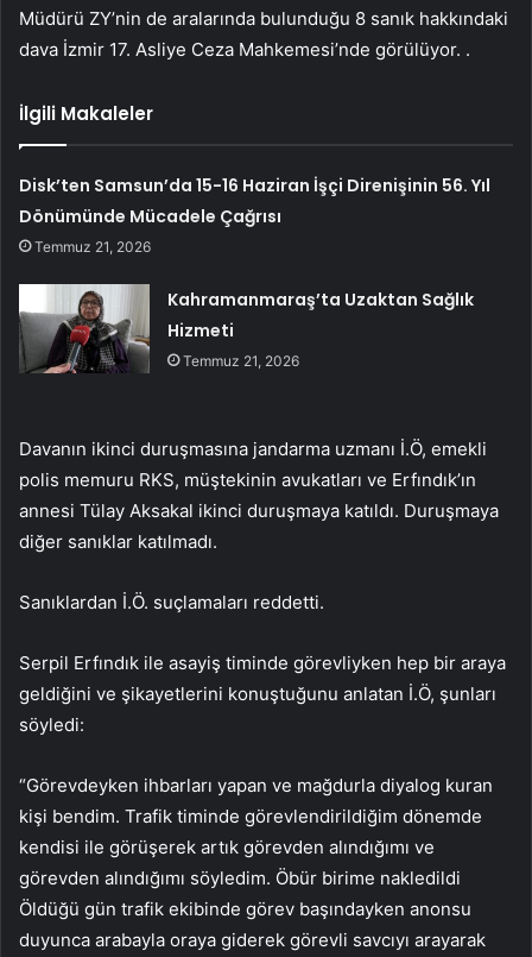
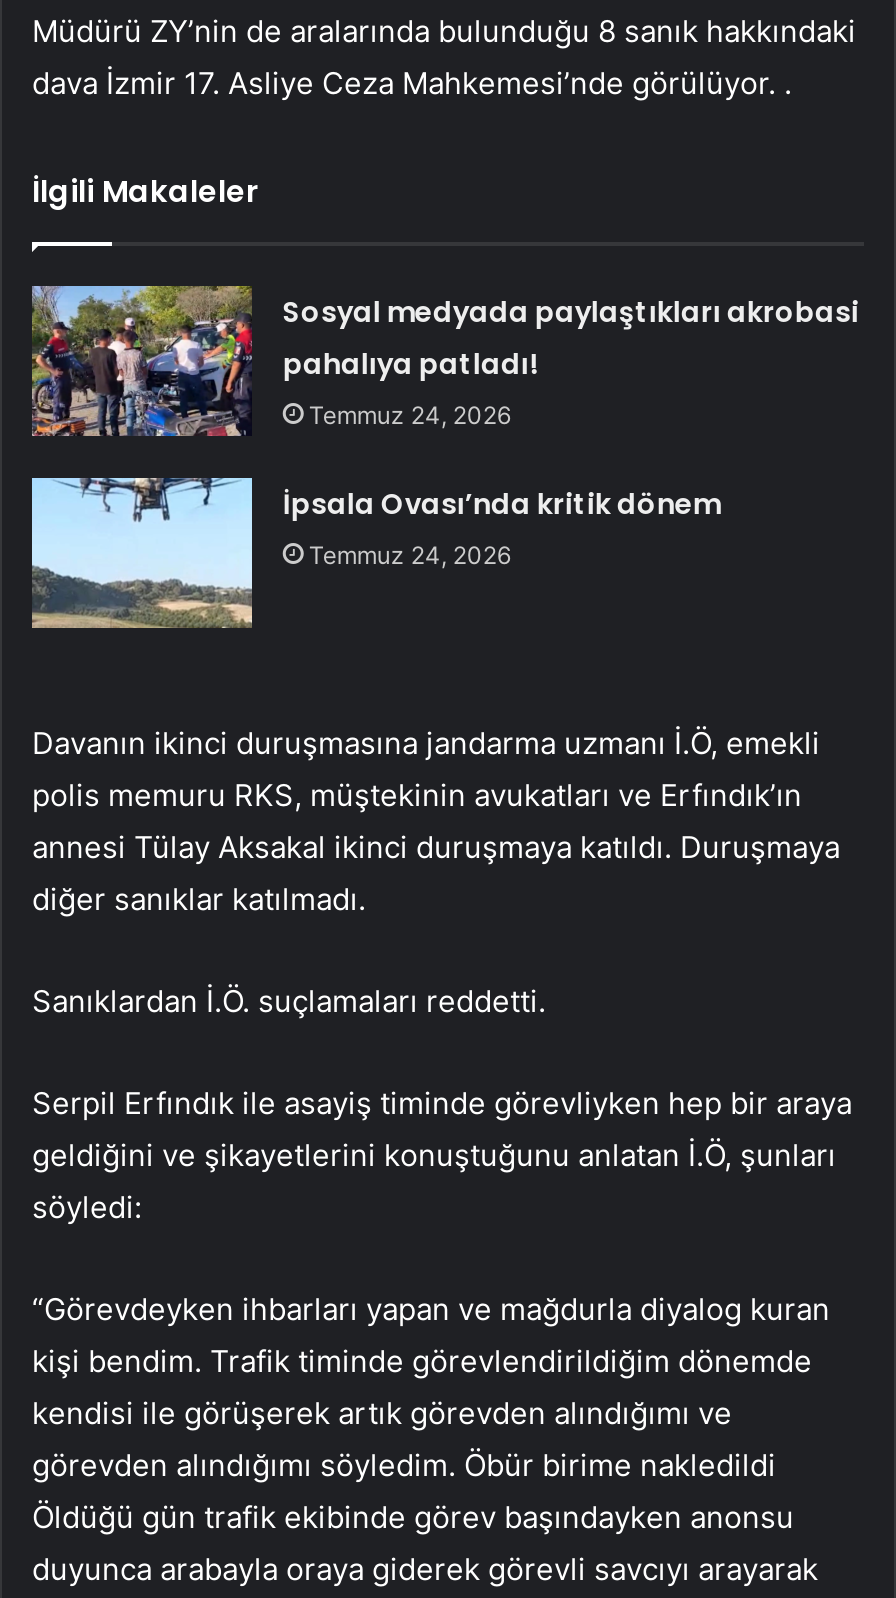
- Disk’ten Samsun’da 15-16 Haziran İşçi Direnişinin 56. Yıl
- Dönümünde Mücadele Çağrısı
- Temmuz 21, 2026
+ Sosyal medyada paylaştıkları akrobasi
+ pahalıya patladı!
+ Temmuz 24, 2026

- [image]
- Kahramanmaraş’ta Uzaktan Sağlık
- Hizmeti
- Temmuz 21, 2026
+ [image]
+ İpsala Ovası’nda kritik dönem
+ Temmuz 24, 2026
